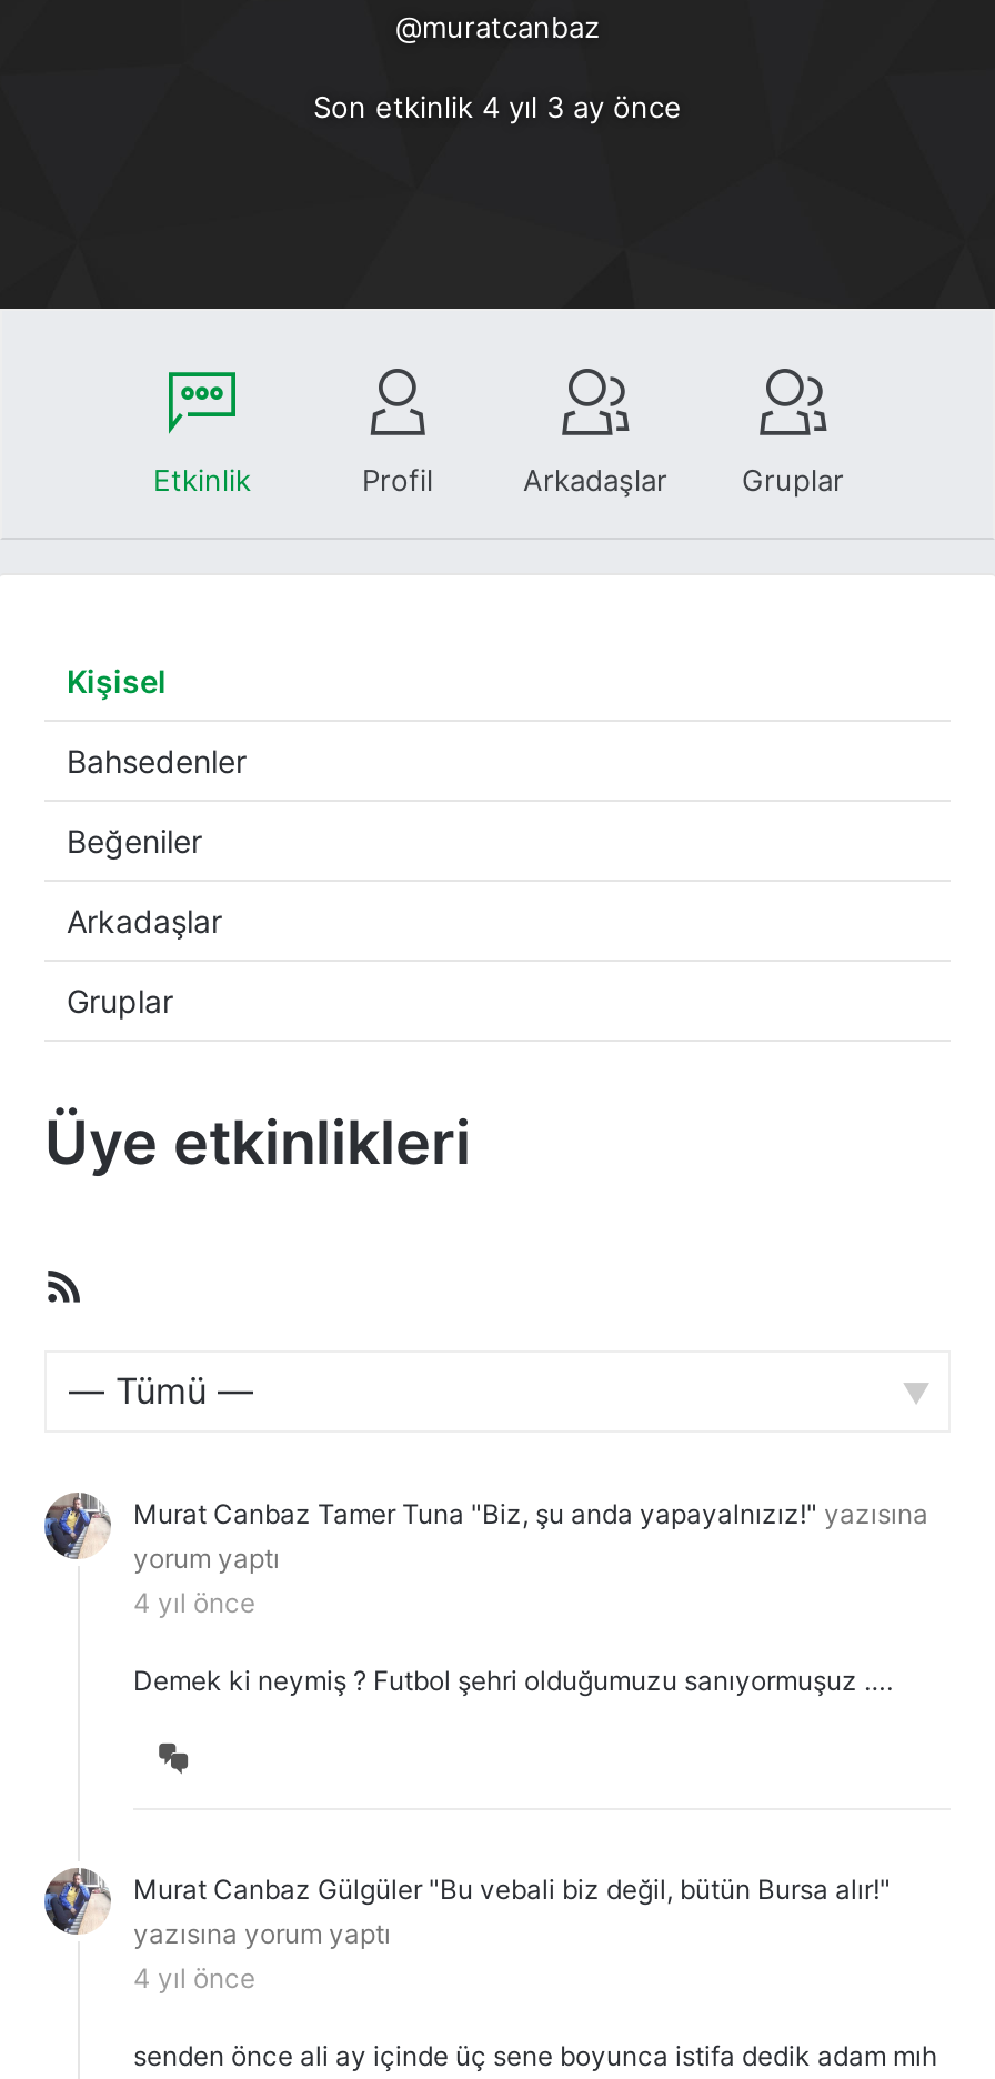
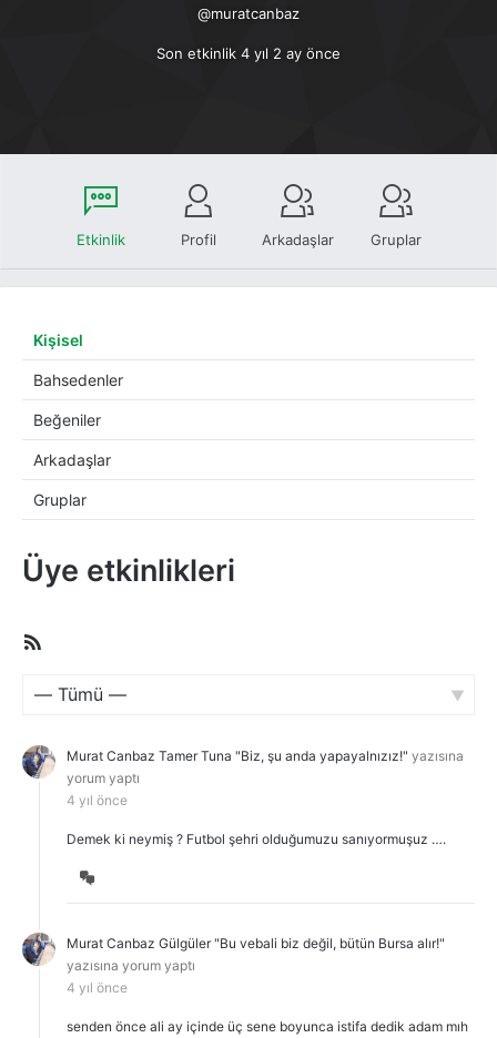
- Son etkinlik 4 yıl 3 ay önce
+ Son etkinlik 4 yıl 2 ay önce
